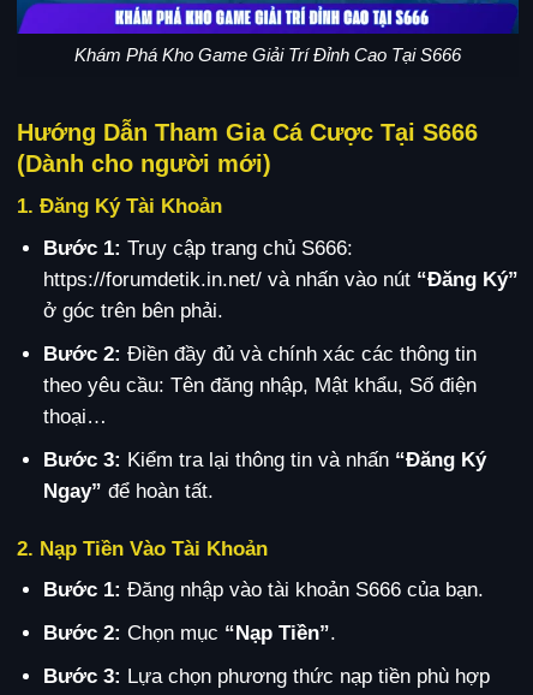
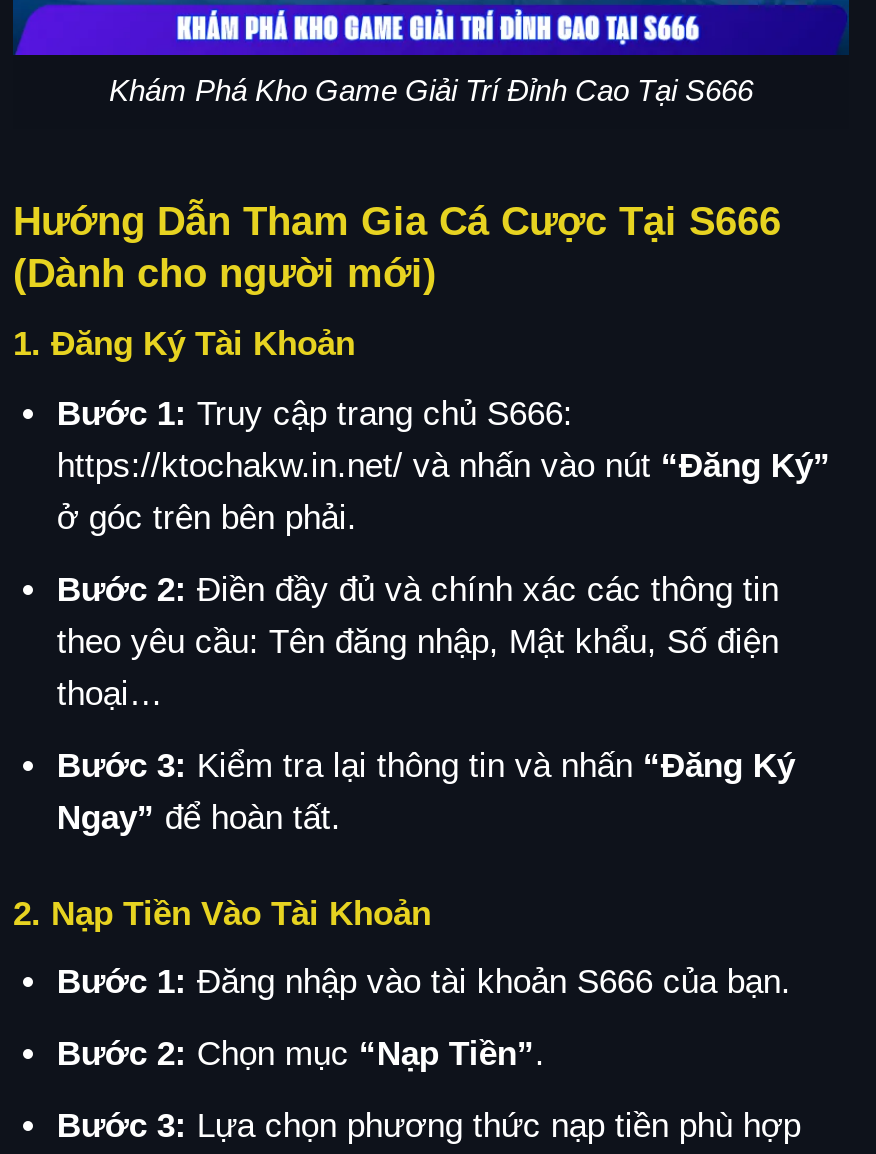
- https://forumdetik.in.net/ và nhấn vào nút “Đăng Ký”
+ https://ktochakw.in.net/ và nhấn vào nút “Đăng Ký”
